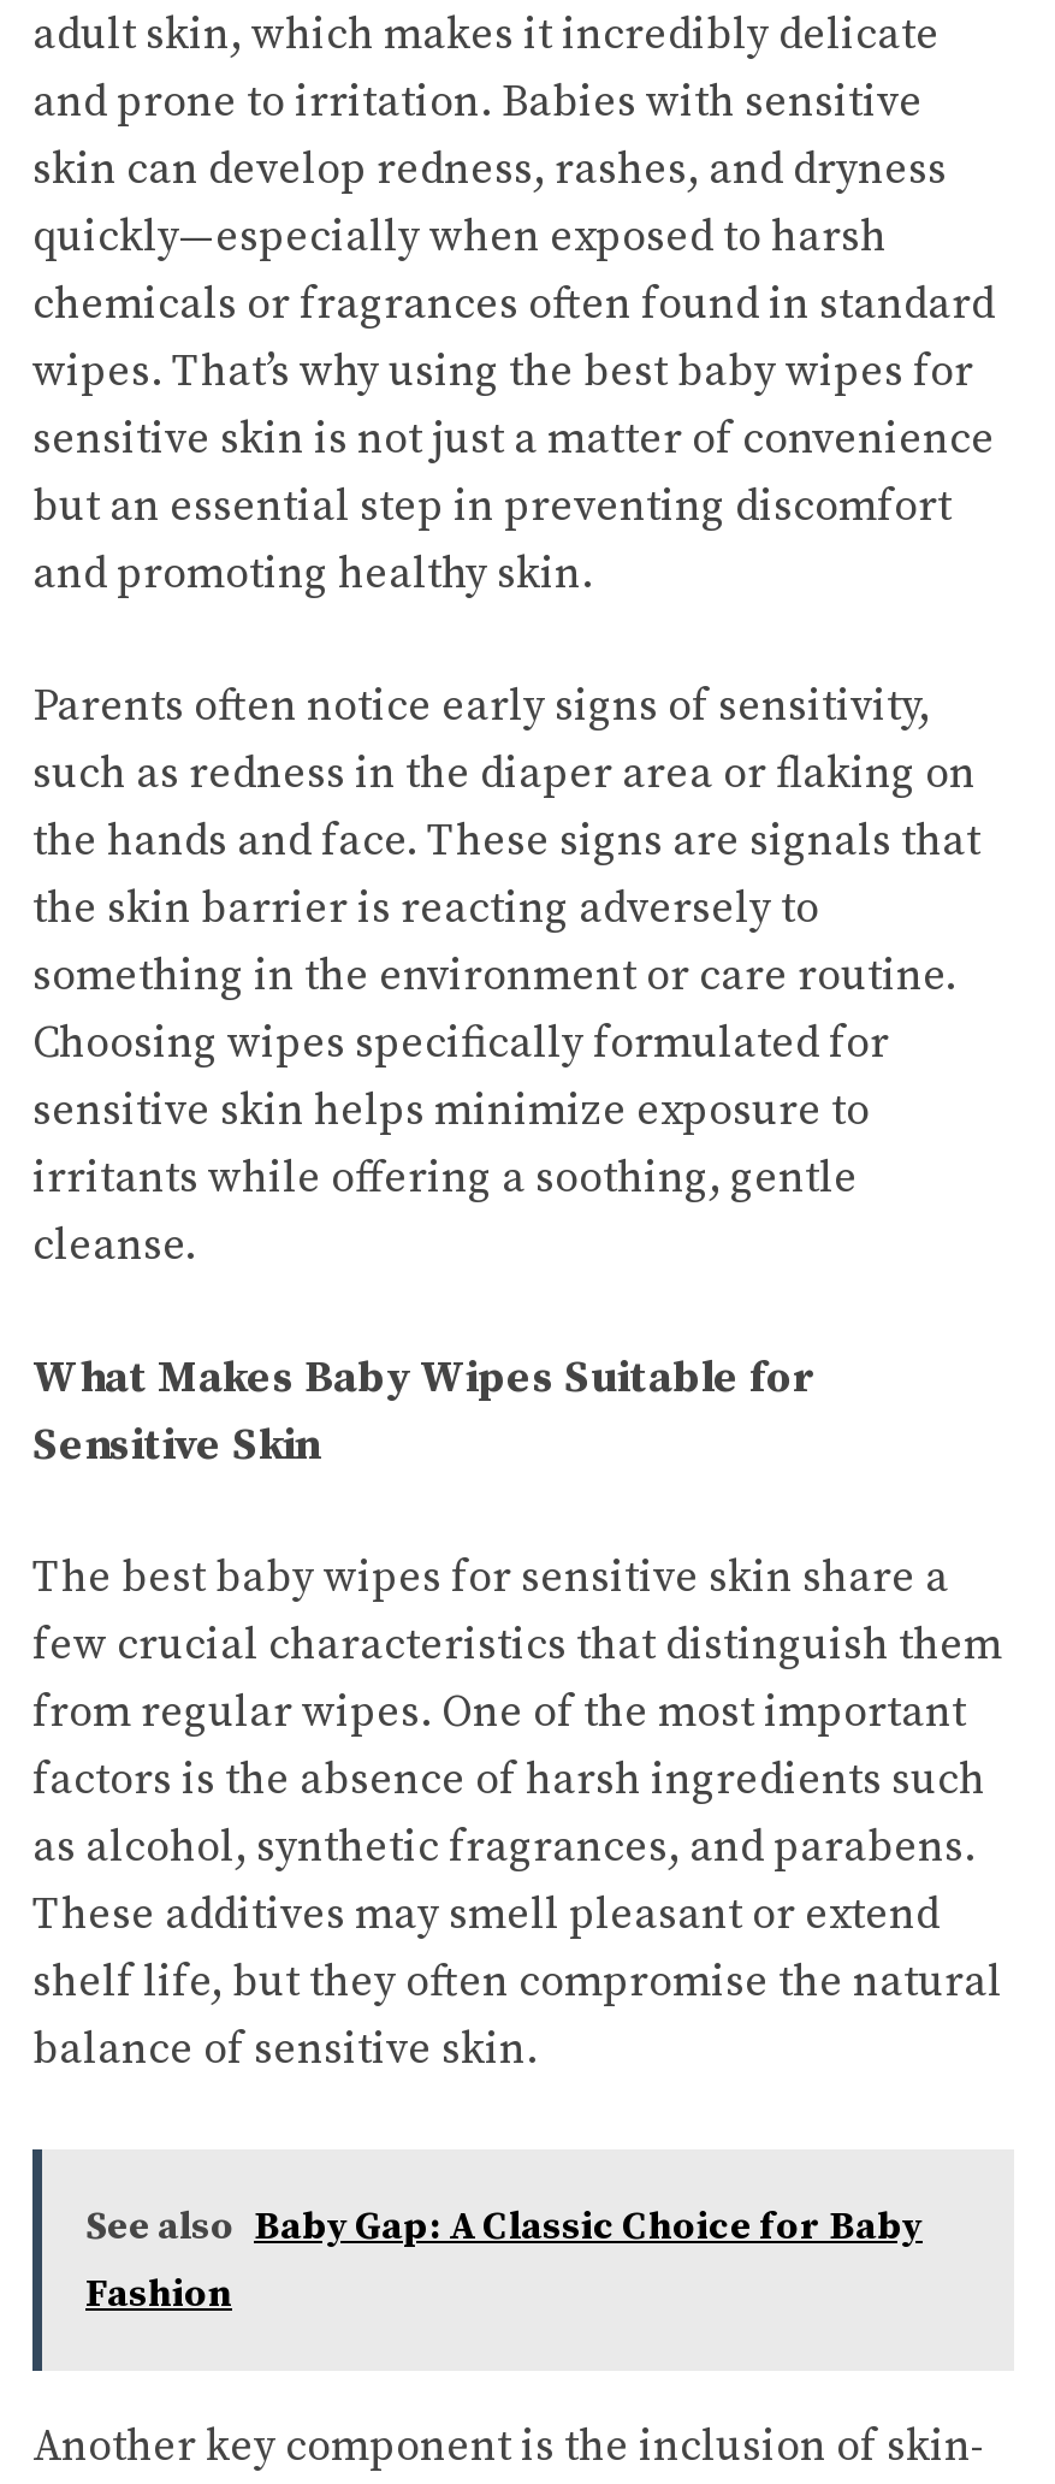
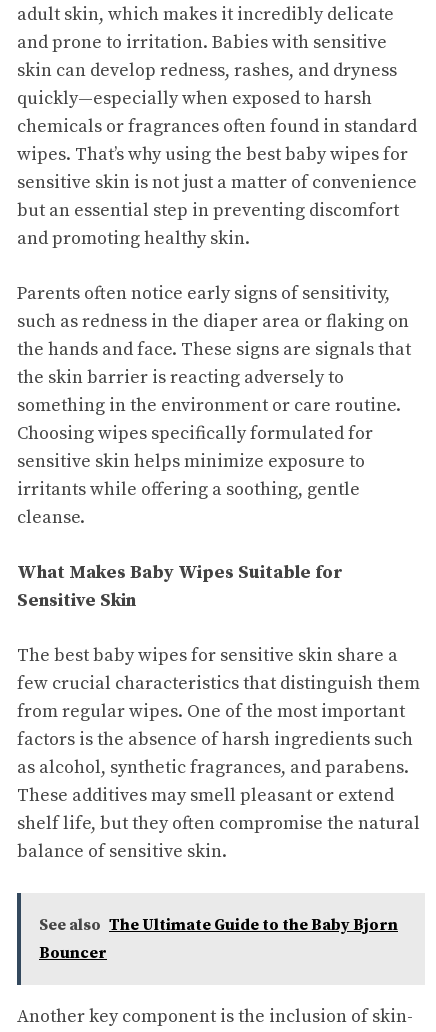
- See also Baby Gap: A Classic Choice for Baby
- Fashion
+ See also The Ultimate Guide to the Baby Bjorn
+ Bouncer
